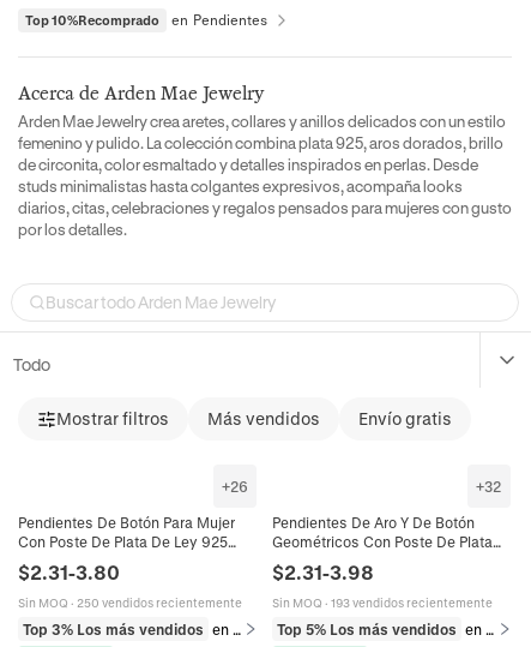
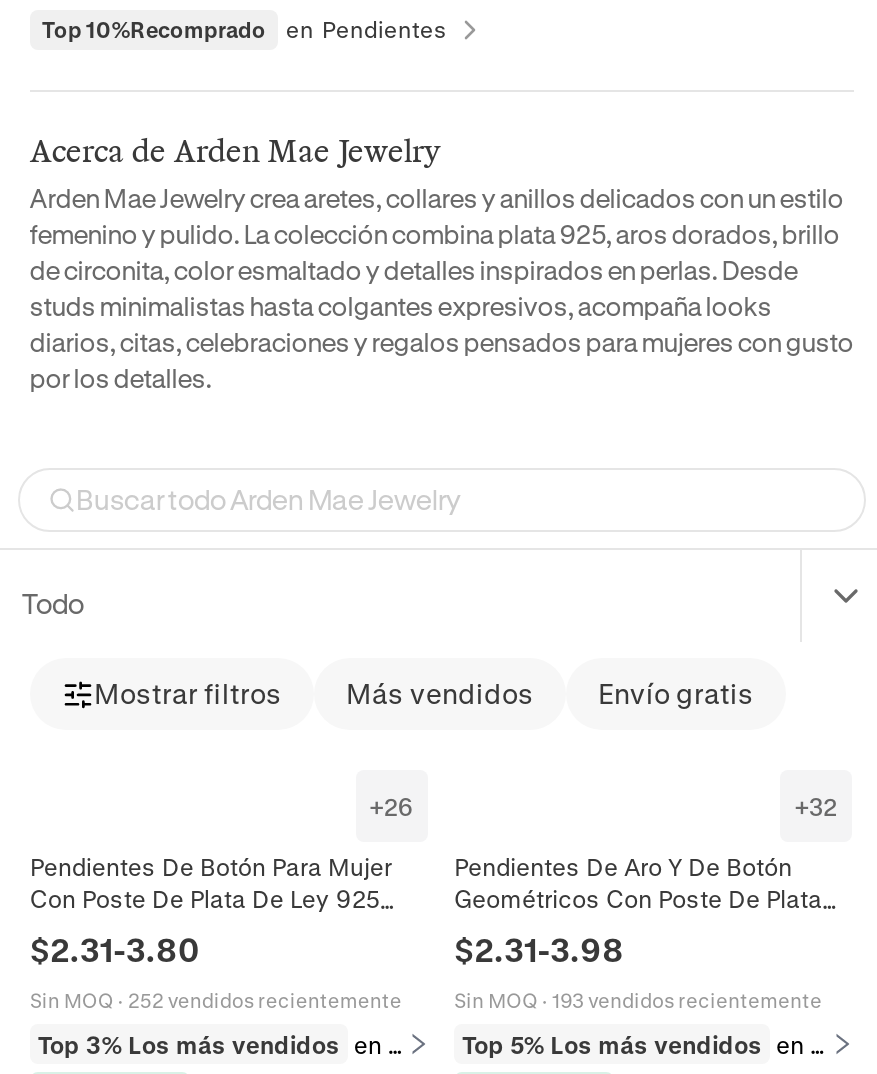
- Sin MOQ · 250 vendidos recientemente
+ Sin MOQ · 252 vendidos recientemente
